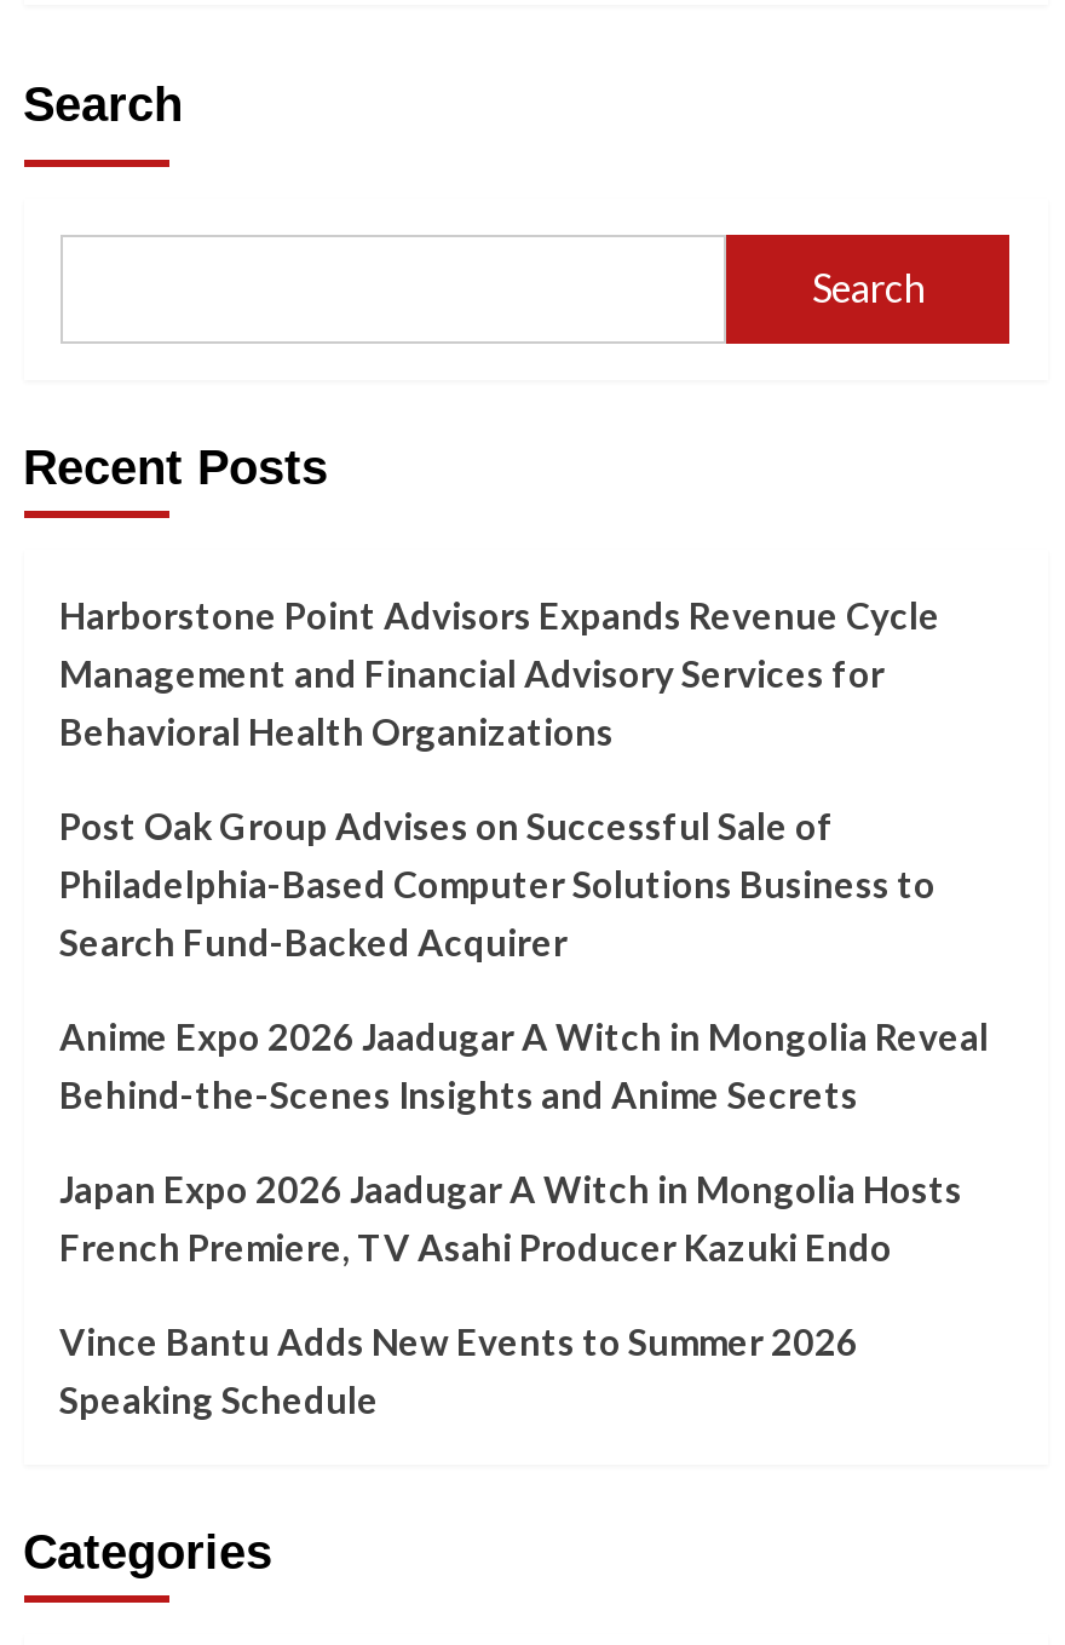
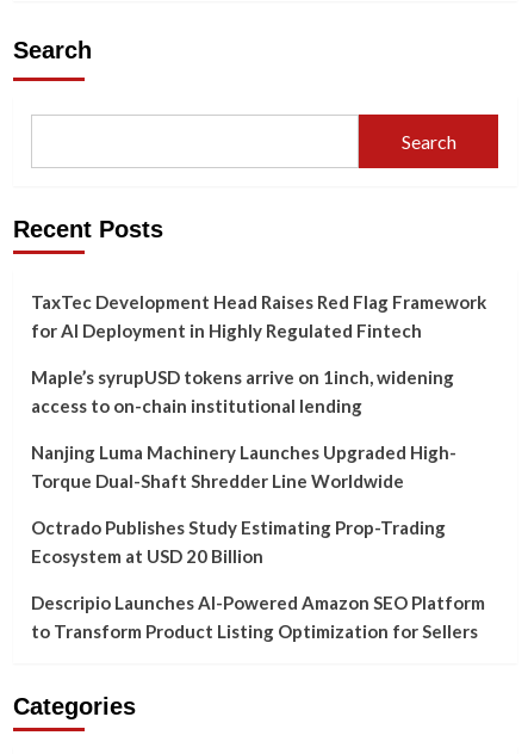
- Harborstone Point Advisors Expands Revenue Cycle
- Management and Financial Advisory Services for
- Behavioral Health Organizations
+ TaxTec Development Head Raises Red Flag Framework
+ for AI Deployment in Highly Regulated Fintech

- Post Oak Group Advises on Successful Sale of
- Philadelphia-Based Computer Solutions Business to
- Search Fund-Backed Acquirer
+ Maple’s syrupUSD tokens arrive on 1inch, widening
+ access to on-chain institutional lending

- Anime Expo 2026 Jaadugar A Witch in Mongolia Reveal
- Behind-the-Scenes Insights and Anime Secrets
+ Nanjing Luma Machinery Launches Upgraded High-
+ Torque Dual-Shaft Shredder Line Worldwide

- Japan Expo 2026 Jaadugar A Witch in Mongolia Hosts
- French Premiere, TV Asahi Producer Kazuki Endo
+ Octrado Publishes Study Estimating Prop-Trading
+ Ecosystem at USD 20 Billion

- Vince Bantu Adds New Events to Summer 2026
- Speaking Schedule
+ Descripio Launches AI-Powered Amazon SEO Platform
+ to Transform Product Listing Optimization for Sellers
